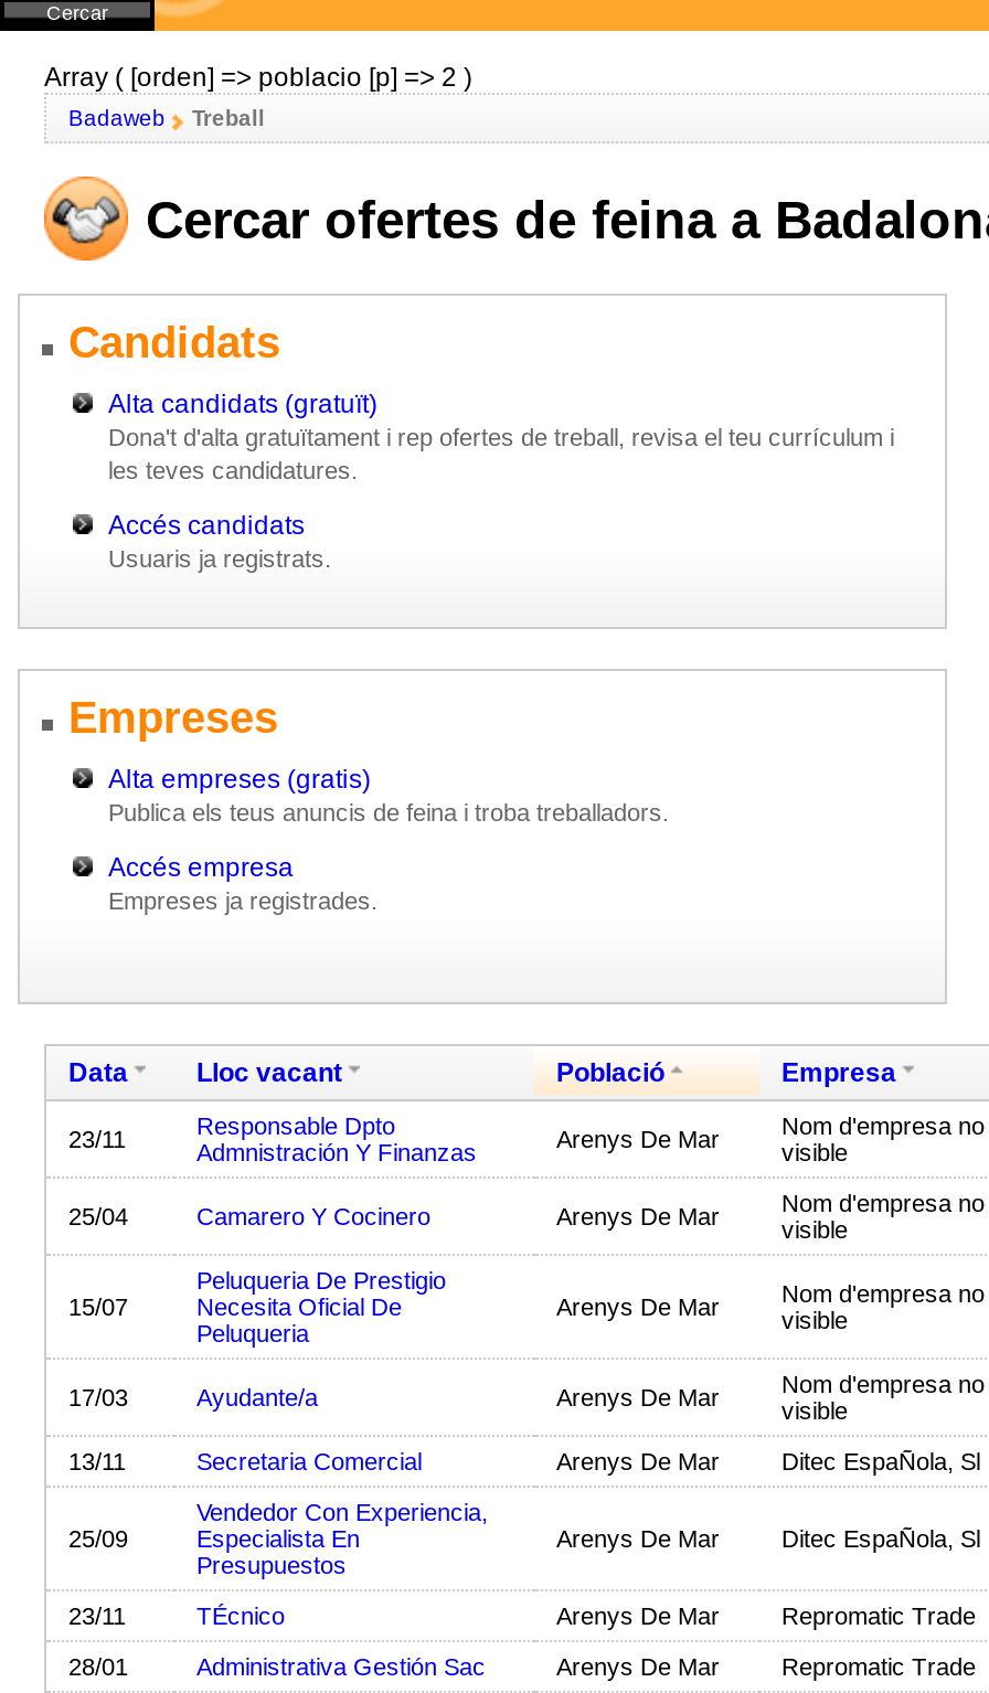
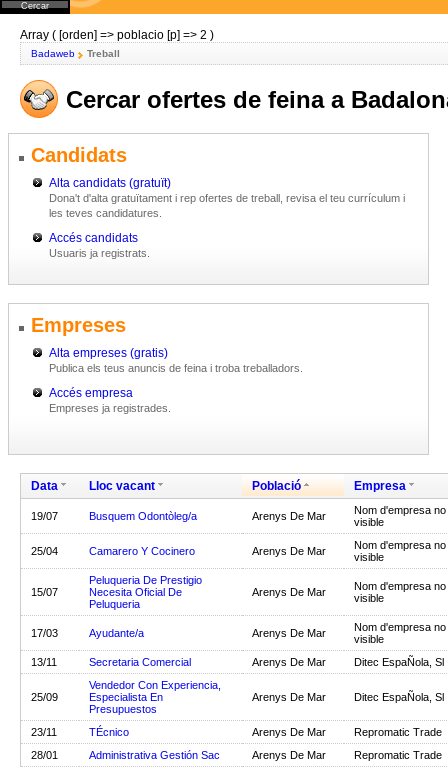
- 23/11
- Responsable Dpto
- Admnistración Y Finanzas
+ 19/07
+ Busquem Odontòleg/a
